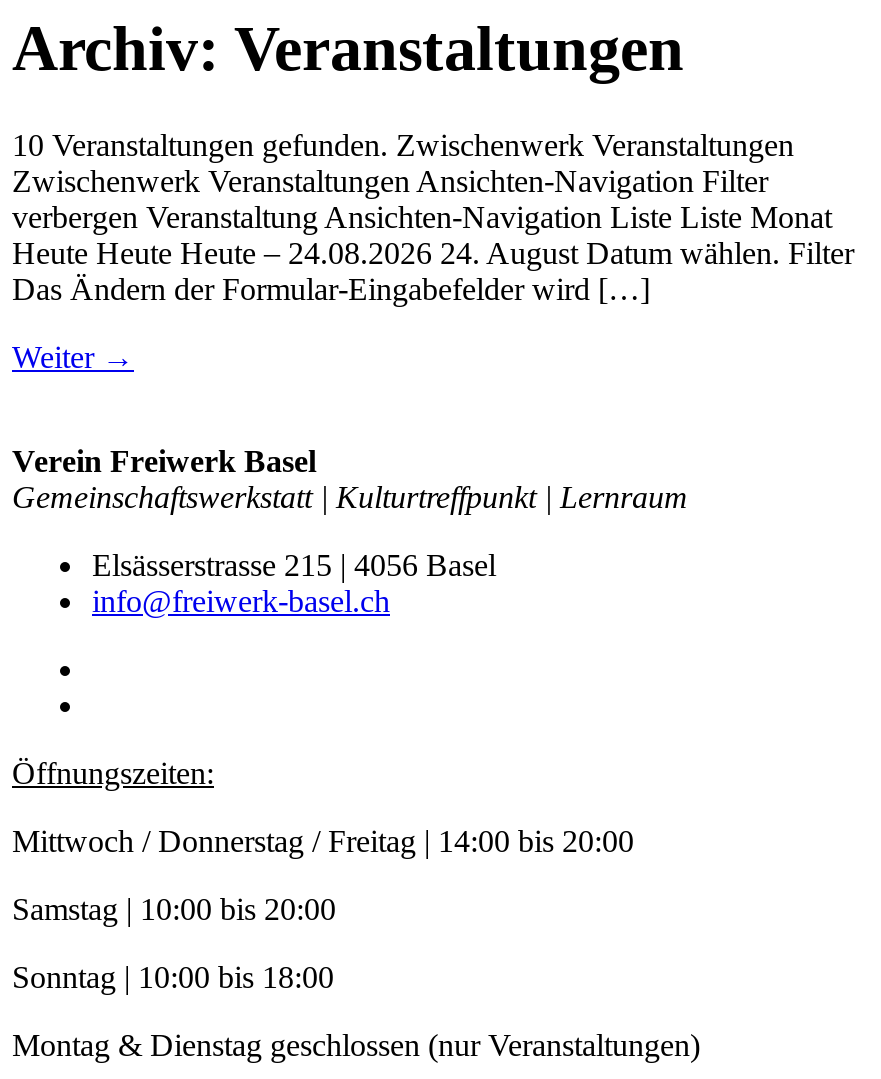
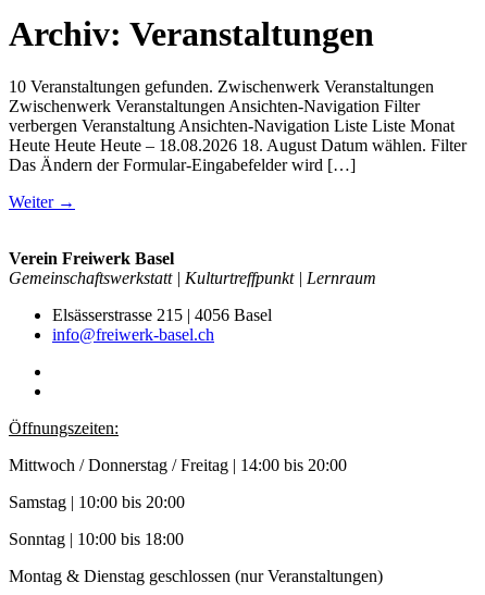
- Heute Heute Heute – 24.08.2026 24. August Datum wählen. Filter
+ Heute Heute Heute – 18.08.2026 18. August Datum wählen. Filter
